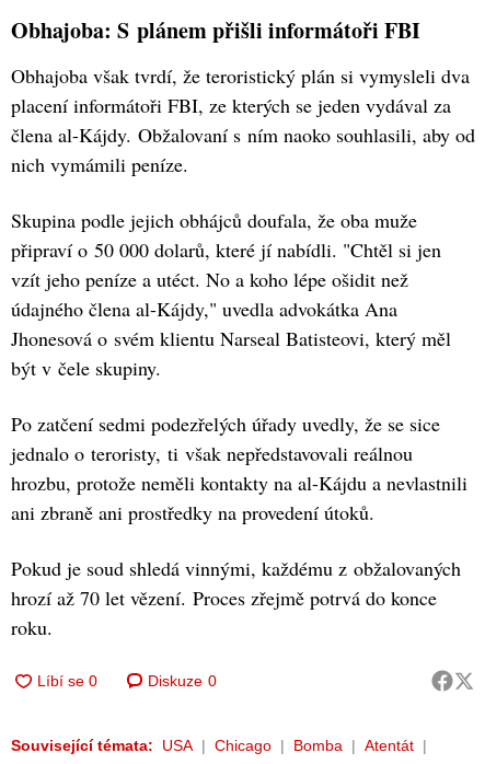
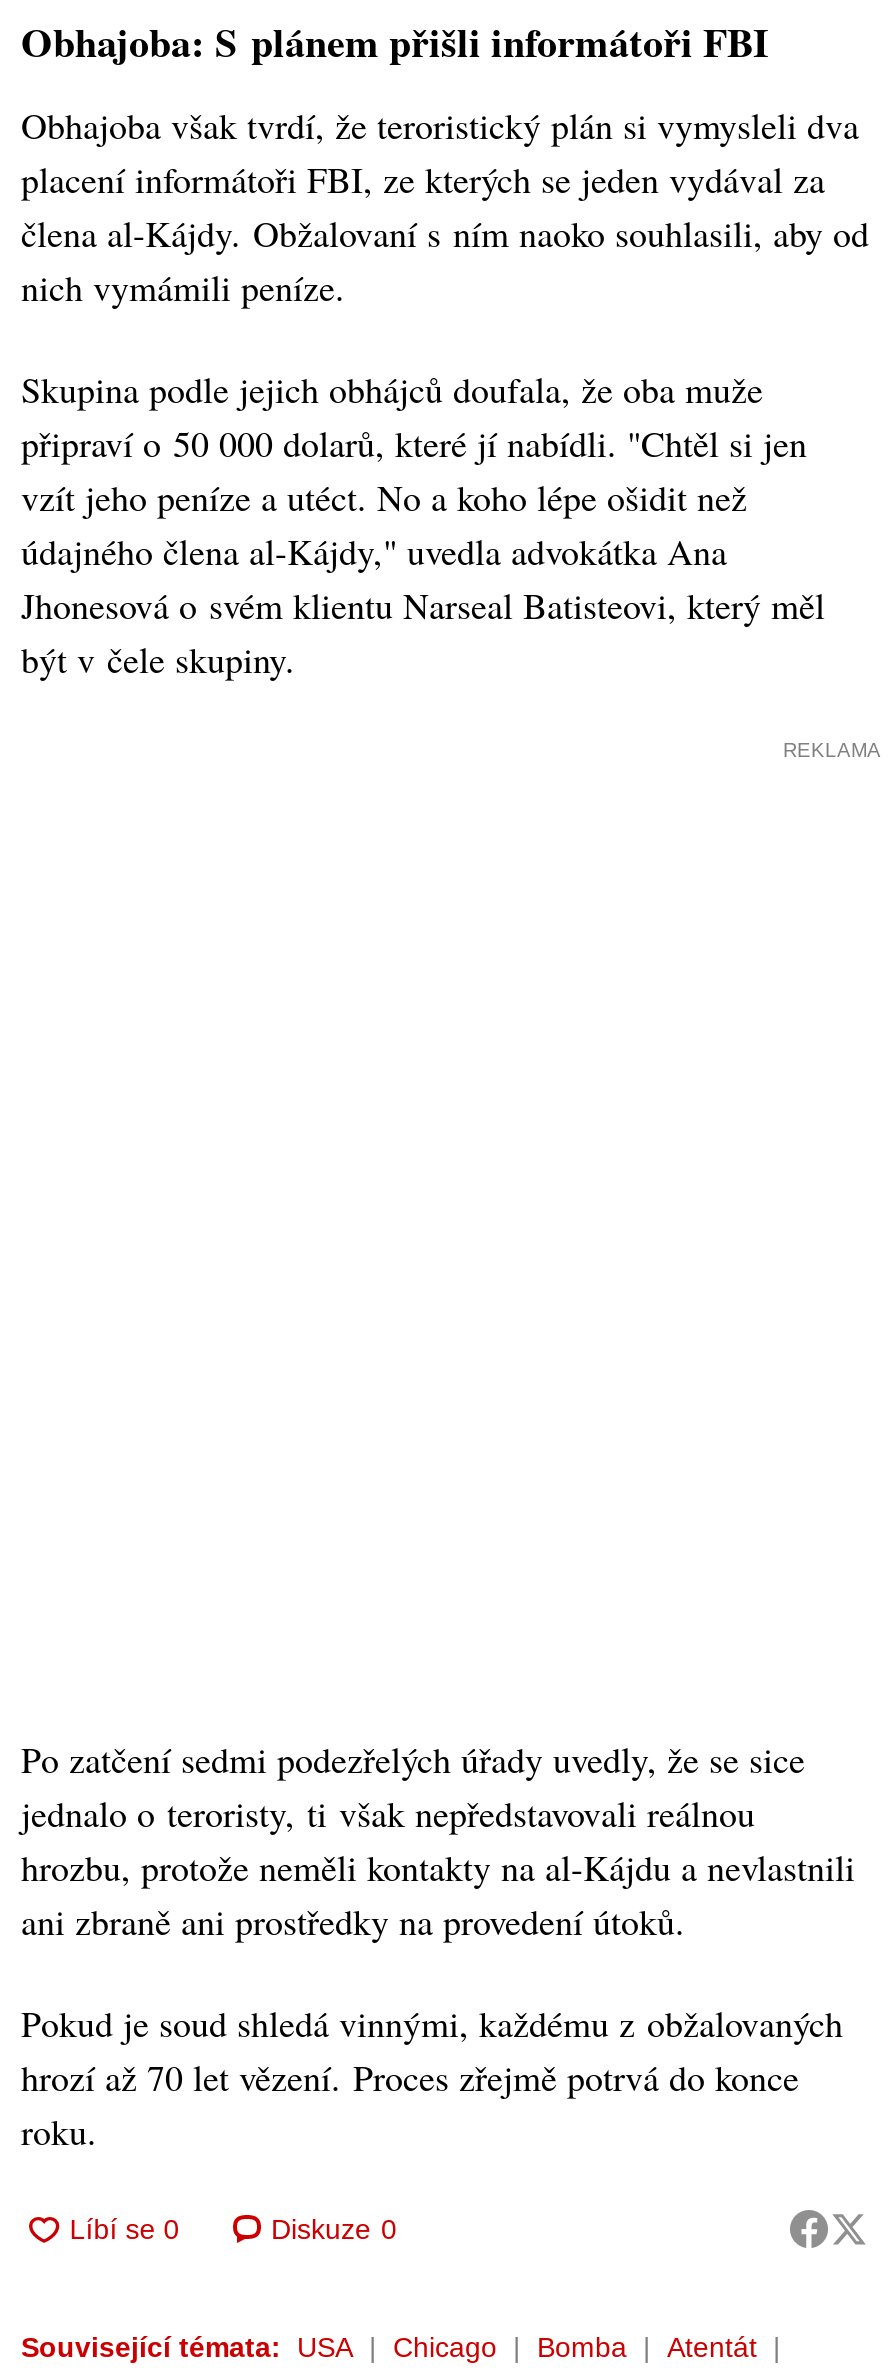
+ REKLAMA
